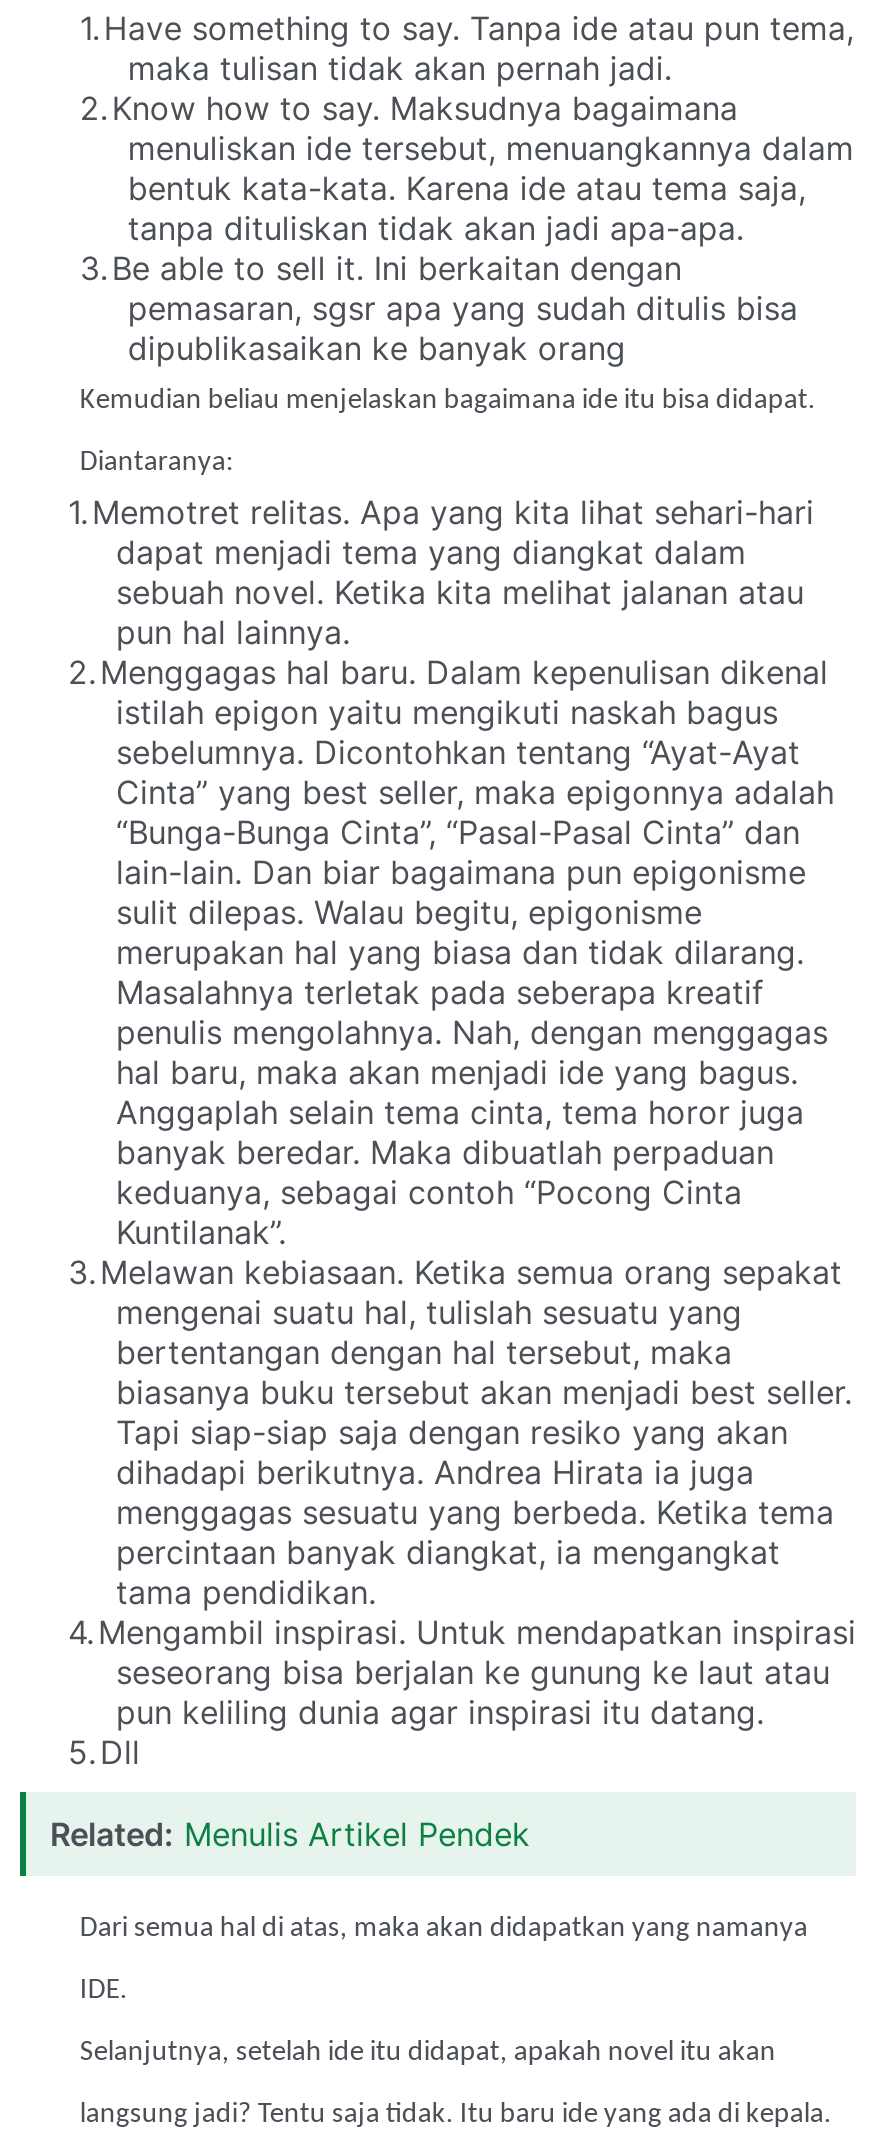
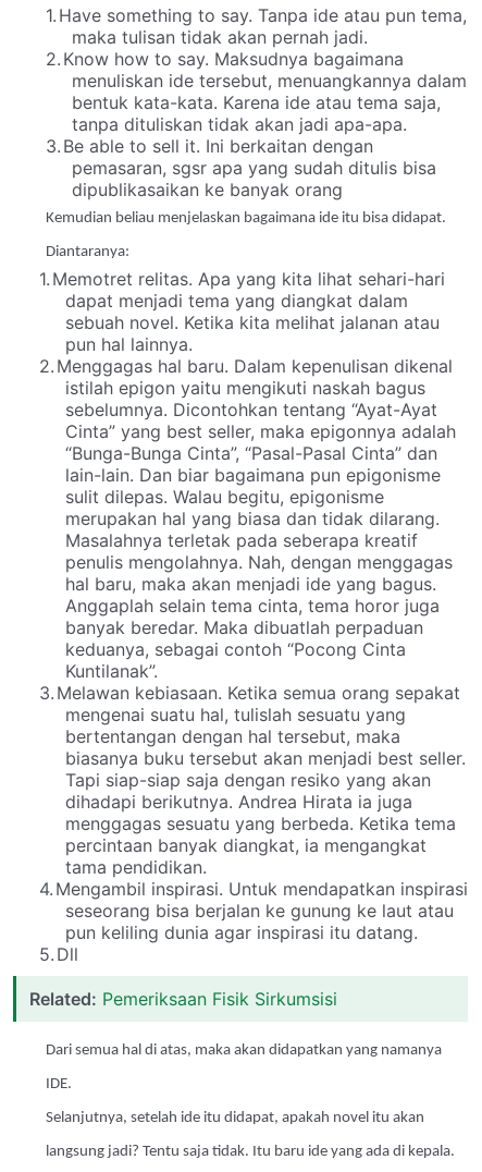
- Related: Menulis Artikel Pendek
+ Related: Pemeriksaan Fisik Sirkumsisi
